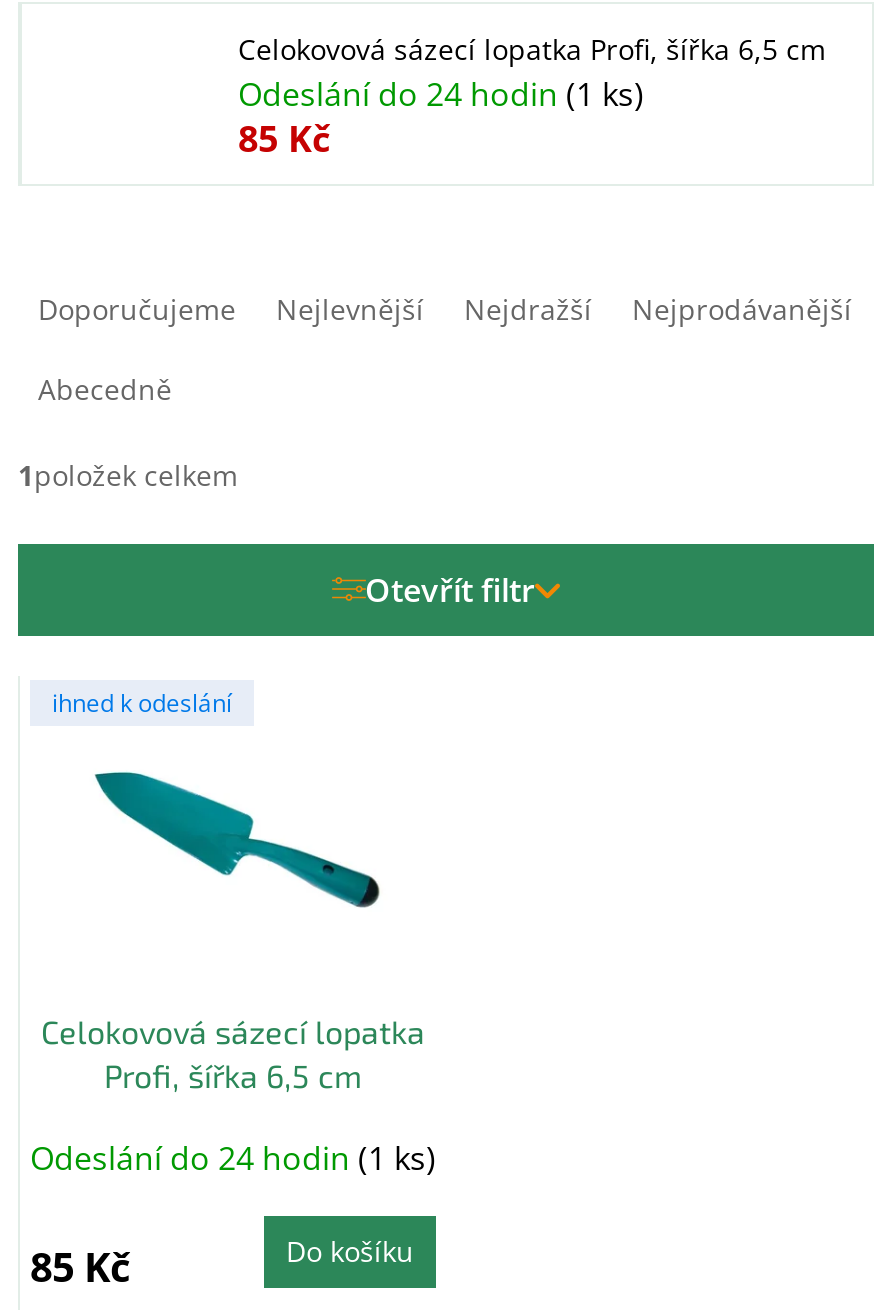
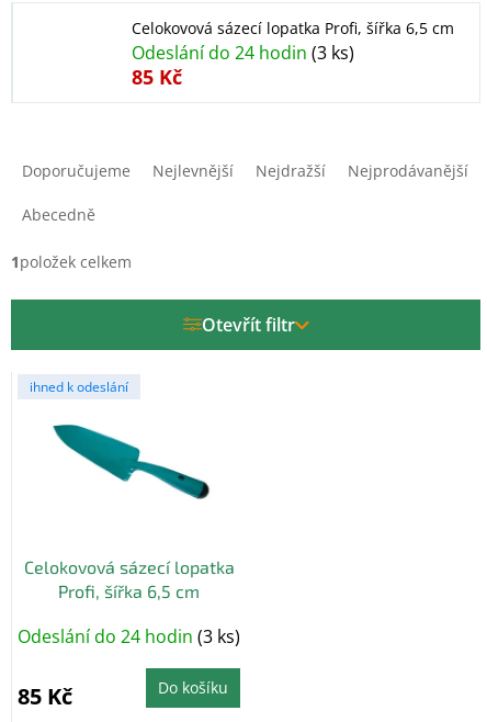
- Odeslání do 24 hodin (1 ks)
+ Odeslání do 24 hodin (3 ks)

- Odeslání do 24 hodin (1 ks)
+ Odeslání do 24 hodin (3 ks)
